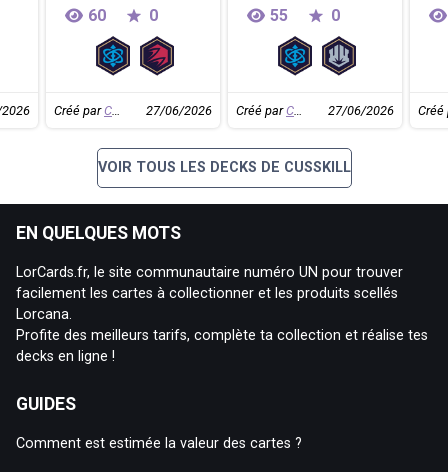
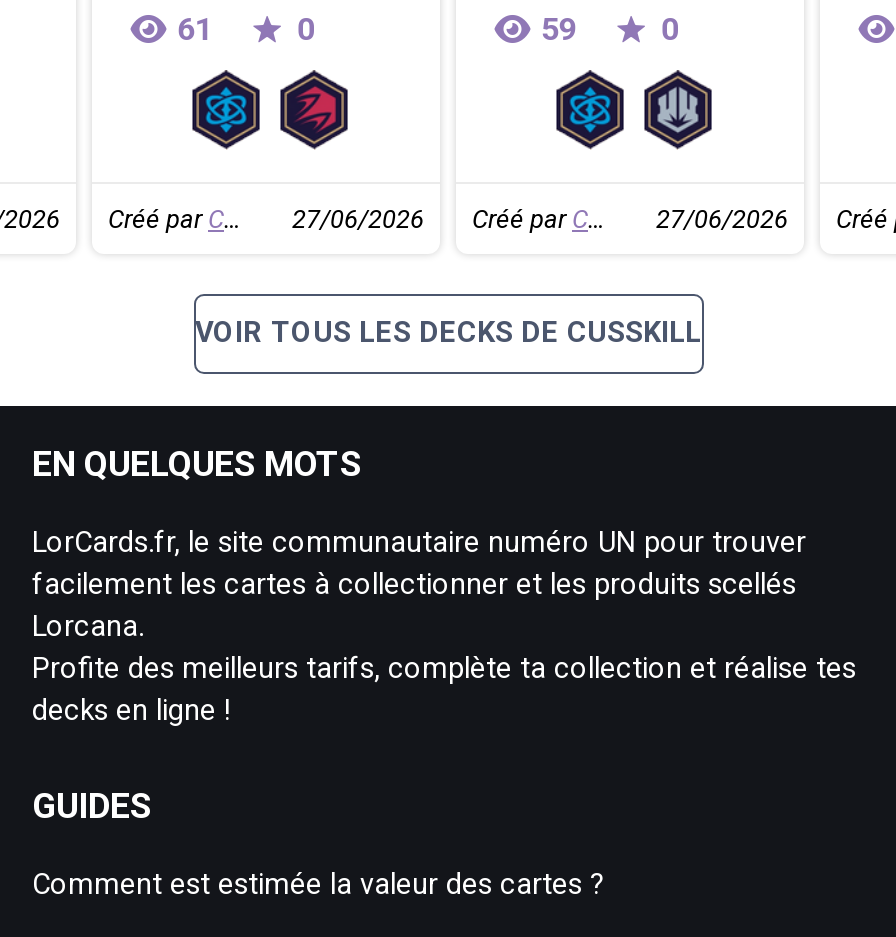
- 60
+ 61

- 55
+ 59
